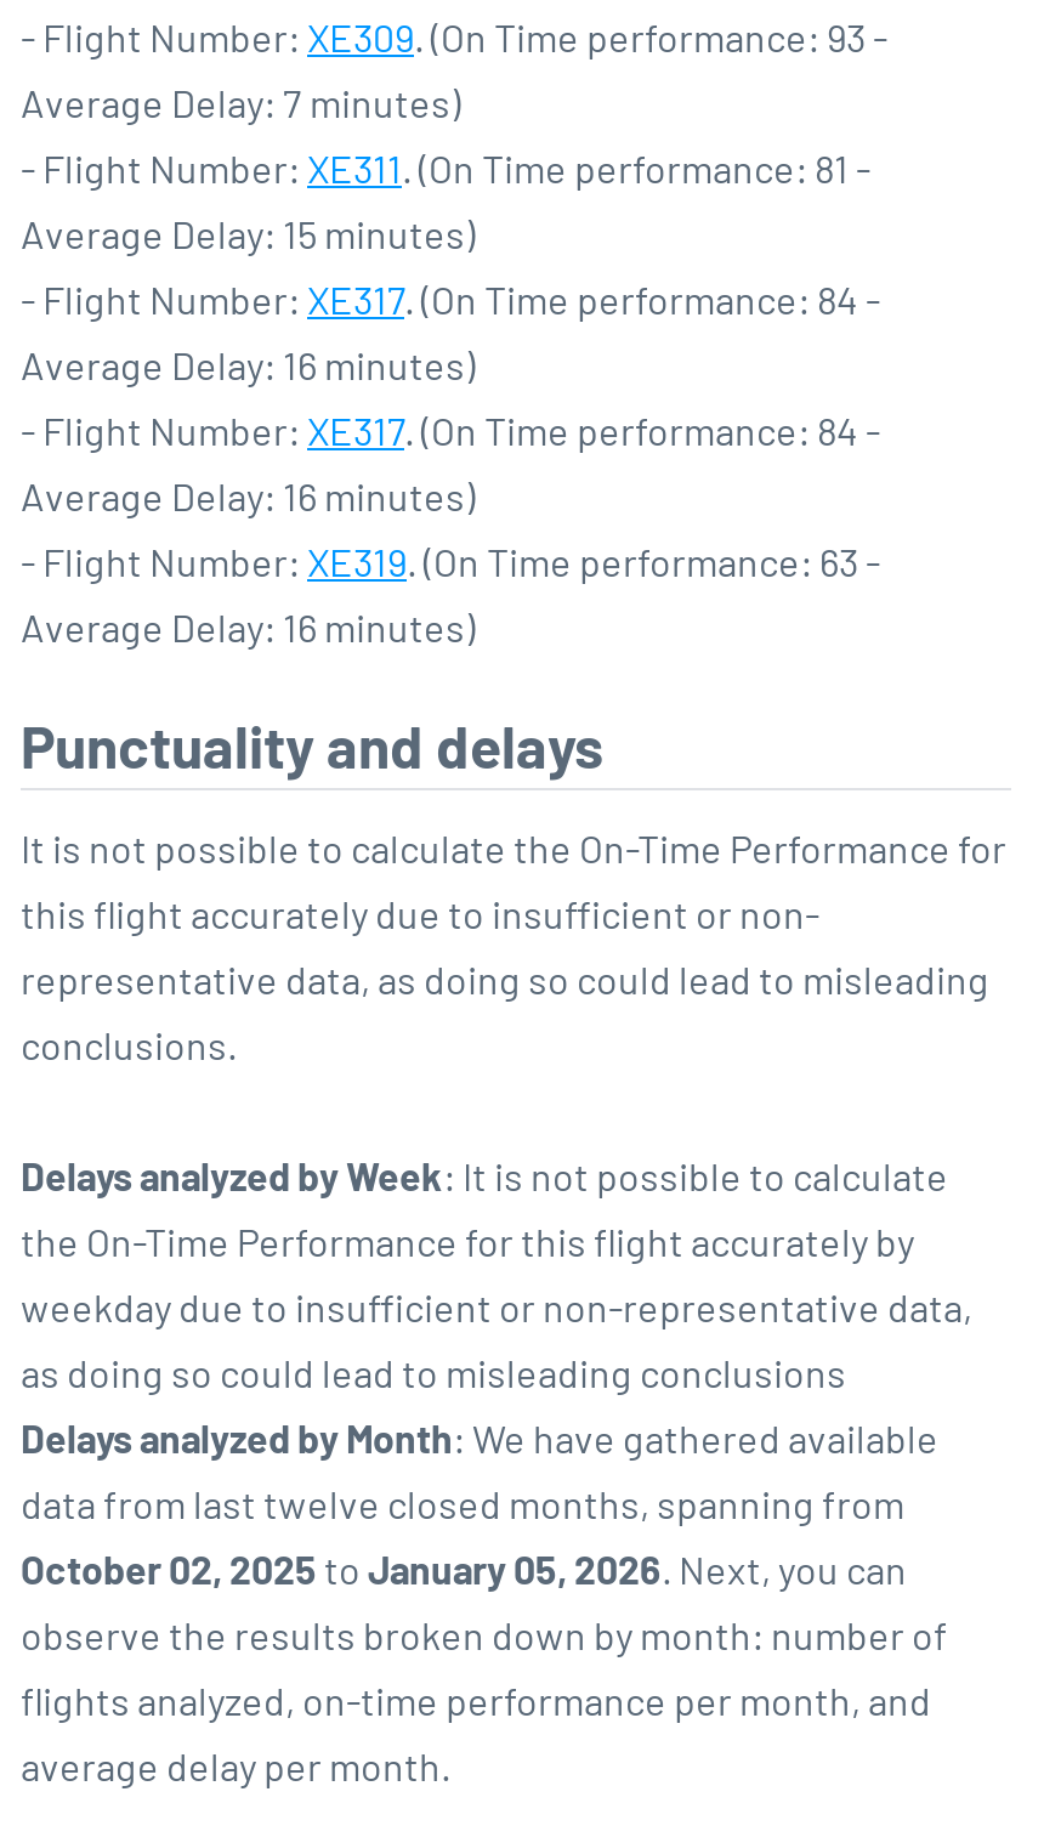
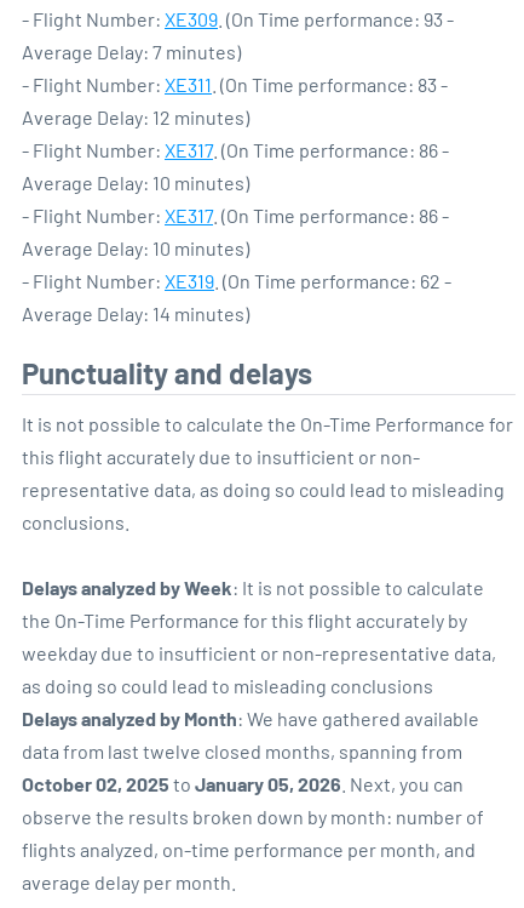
- - Flight Number: XE311. (On Time performance: 81 -
+ - Flight Number: XE311. (On Time performance: 83 -

- Average Delay: 15 minutes)
+ Average Delay: 12 minutes)

- - Flight Number: XE317. (On Time performance: 84 -
+ - Flight Number: XE317. (On Time performance: 86 -

- Average Delay: 16 minutes)
+ Average Delay: 10 minutes)

- - Flight Number: XE317. (On Time performance: 84 -
+ - Flight Number: XE317. (On Time performance: 86 -

- Average Delay: 16 minutes)
+ Average Delay: 10 minutes)

- - Flight Number: XE319. (On Time performance: 63 -
+ - Flight Number: XE319. (On Time performance: 62 -

- Average Delay: 16 minutes)
+ Average Delay: 14 minutes)
